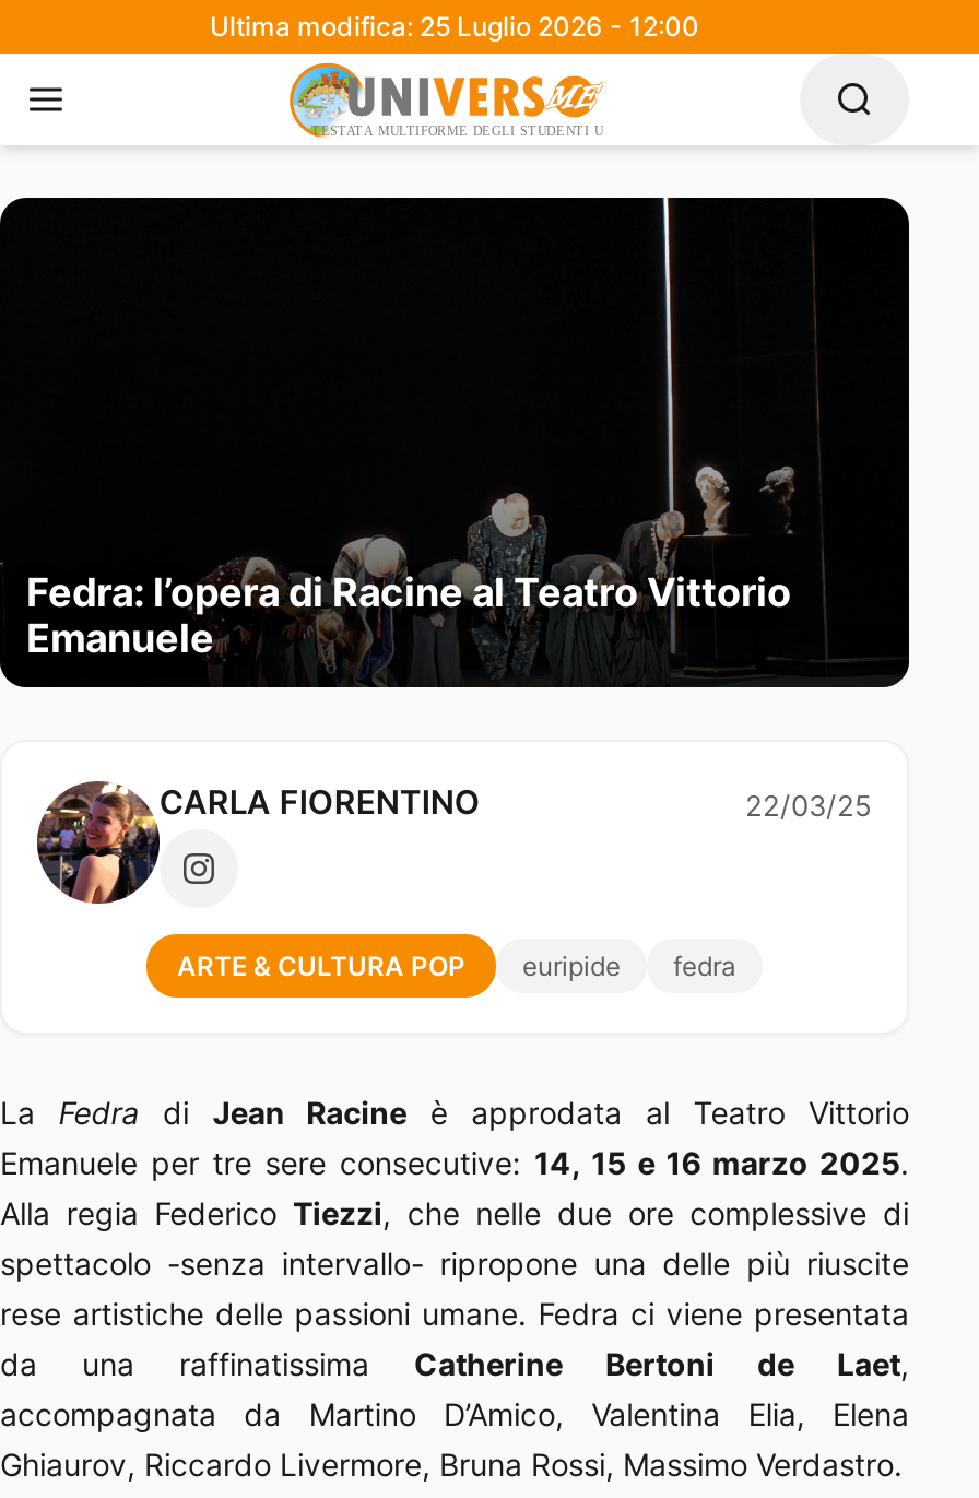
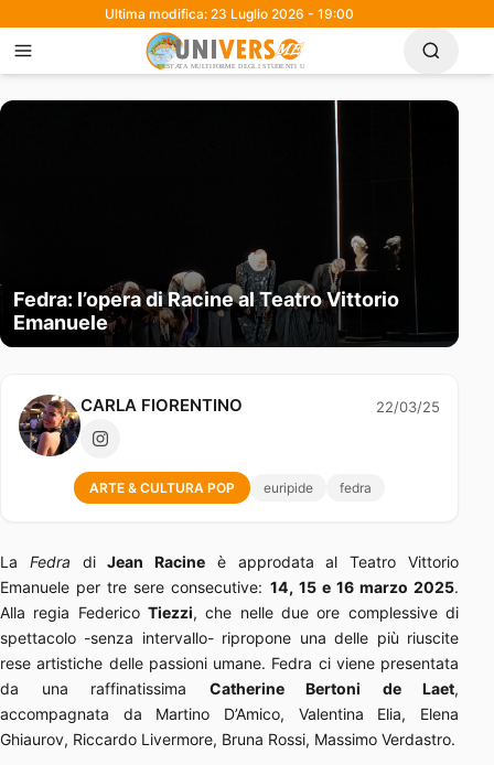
- Ultima modifica: 25 Luglio 2026 - 12:00
+ Ultima modifica: 23 Luglio 2026 - 19:00
